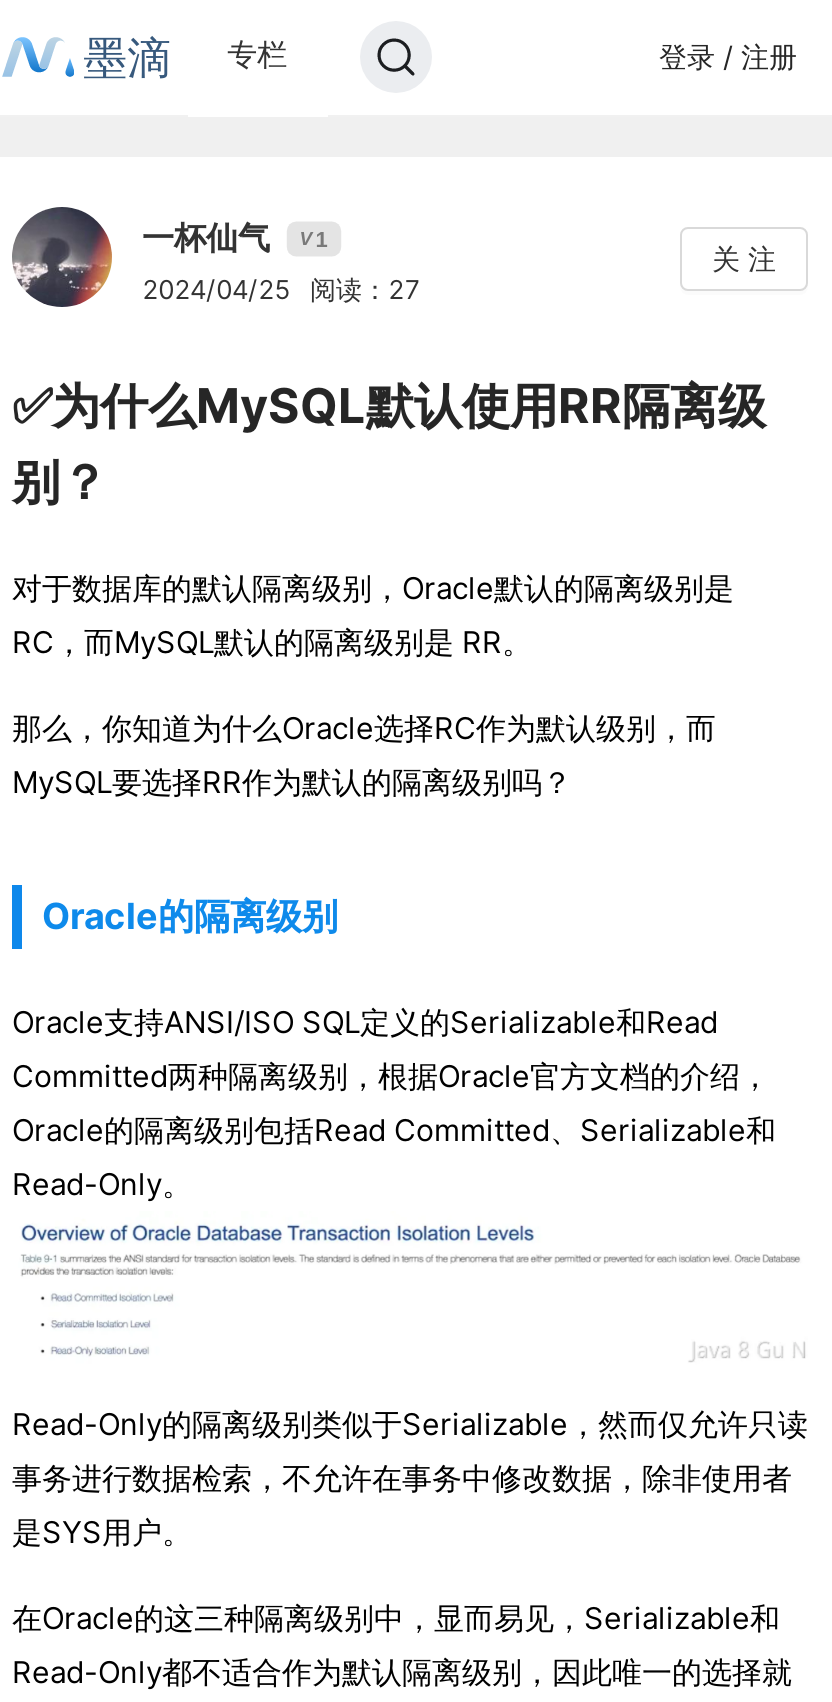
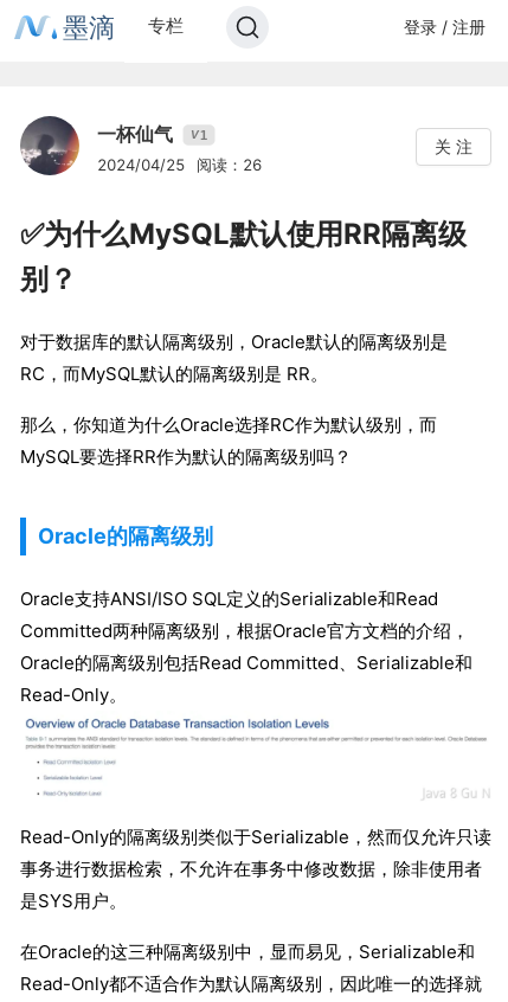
- 2024/04/25 阅读：27
+ 2024/04/25 阅读：26
